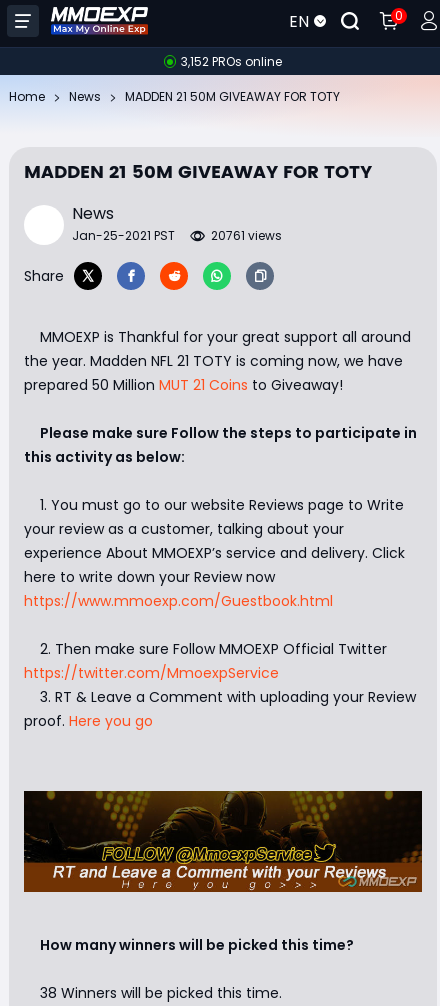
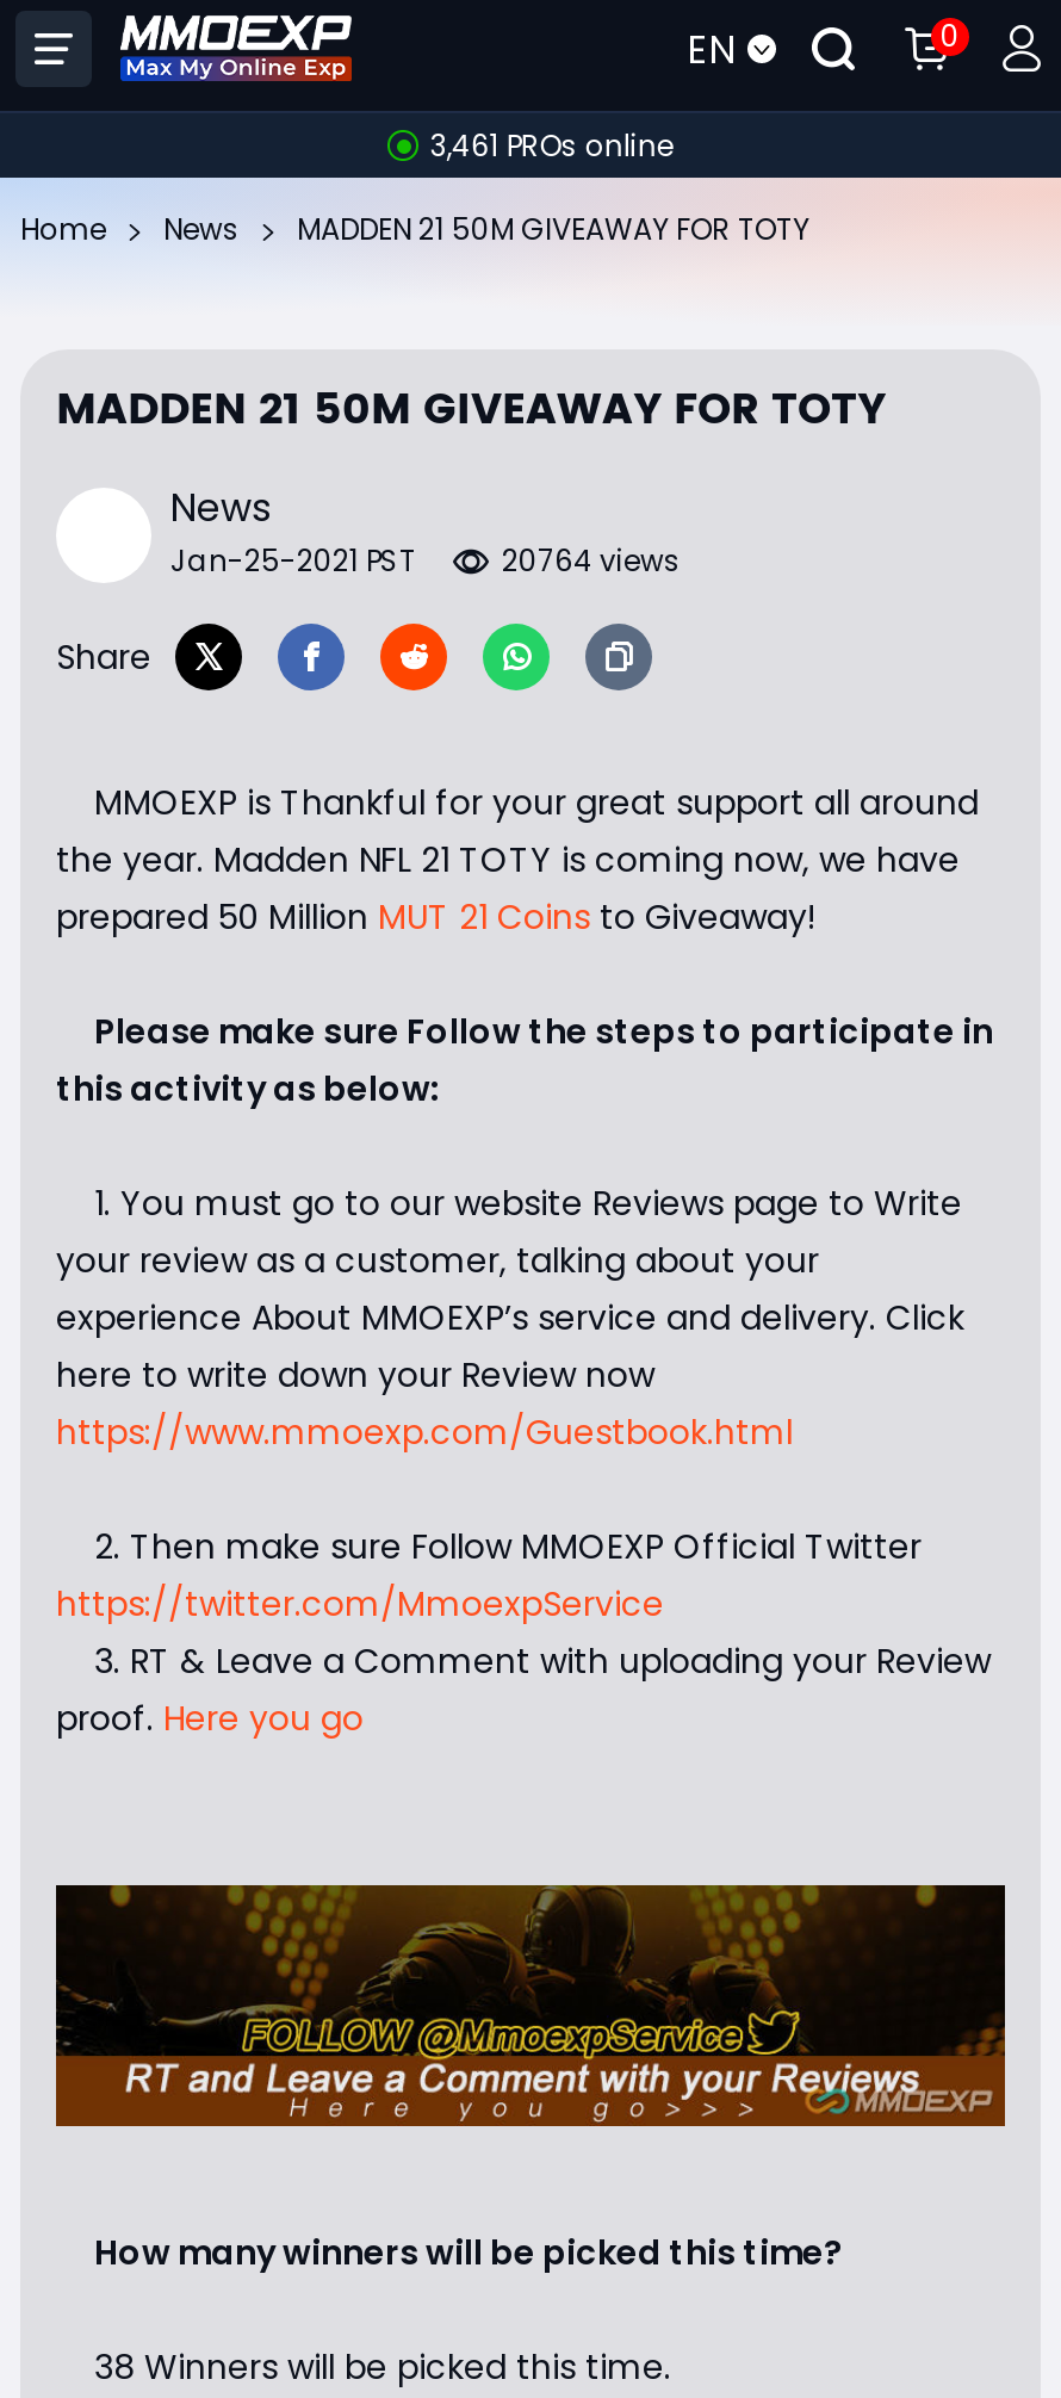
- 3,152 PROs online
+ 3,461 PROs online

- 20761 views
+ 20764 views
